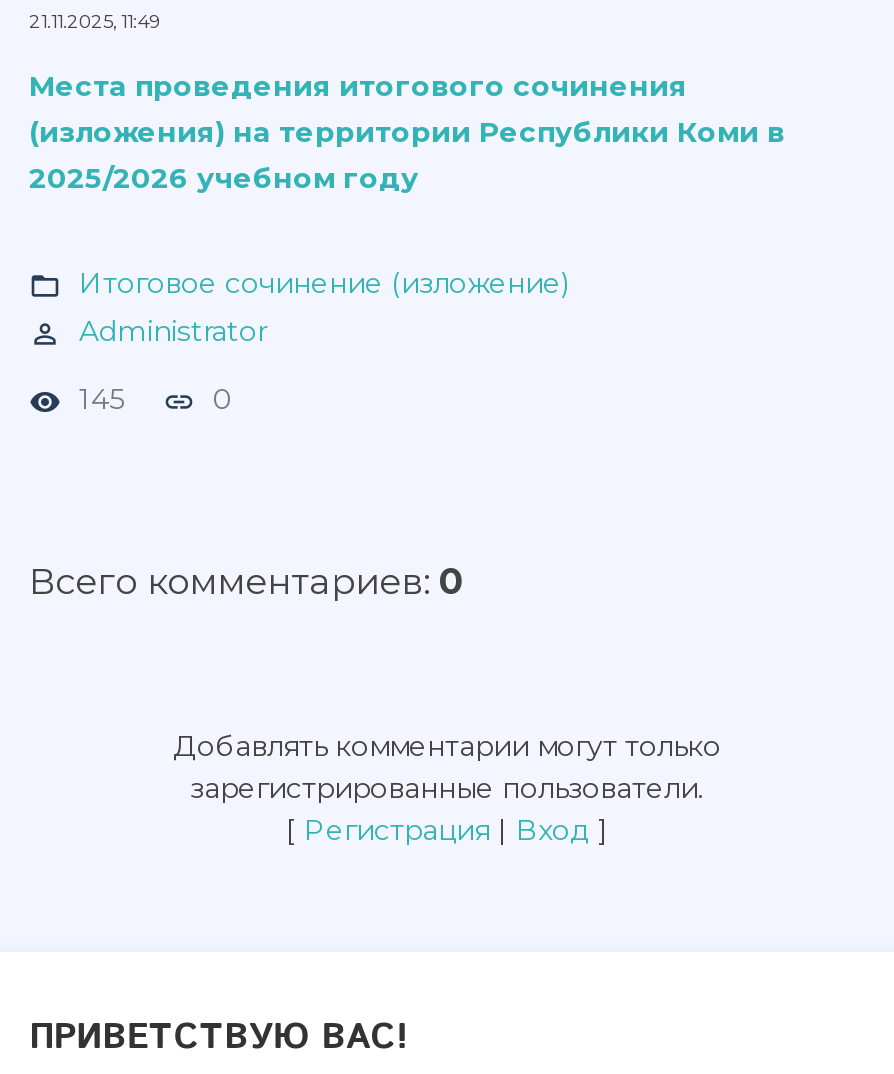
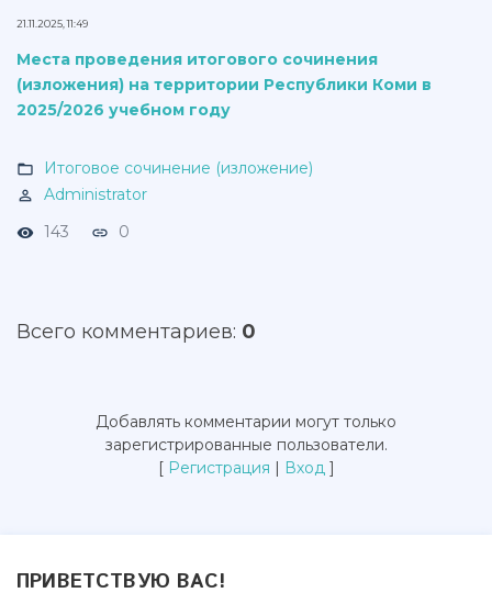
- 145
+ 143
